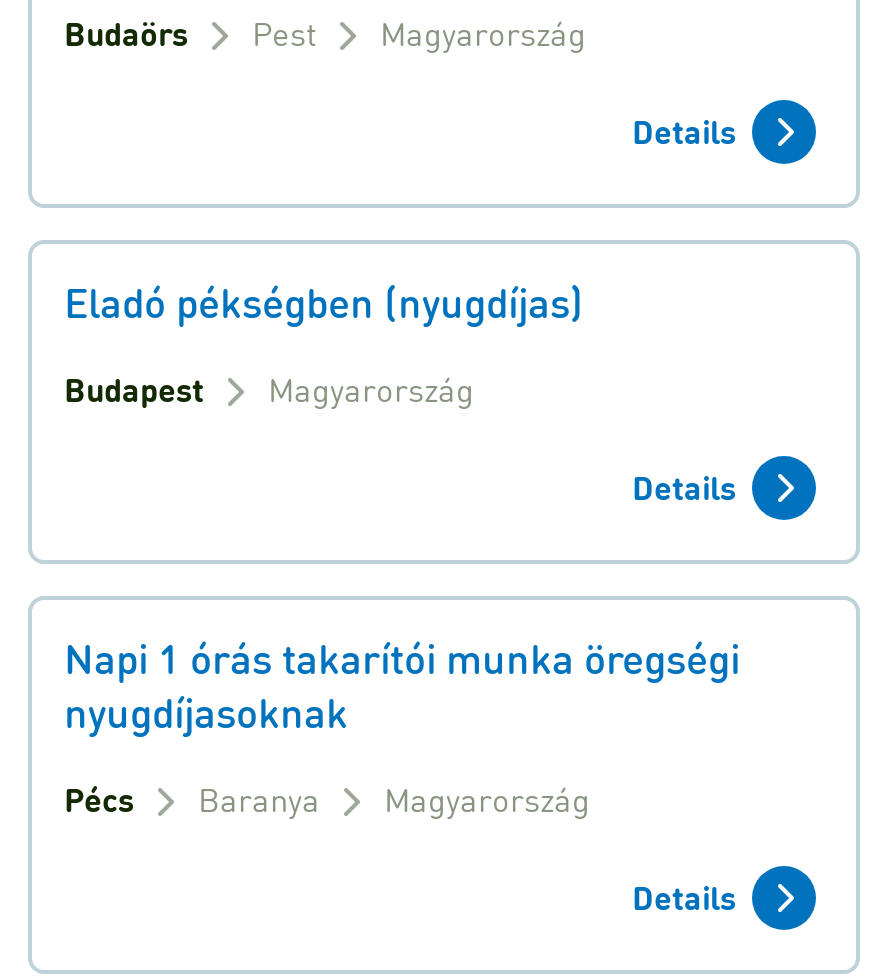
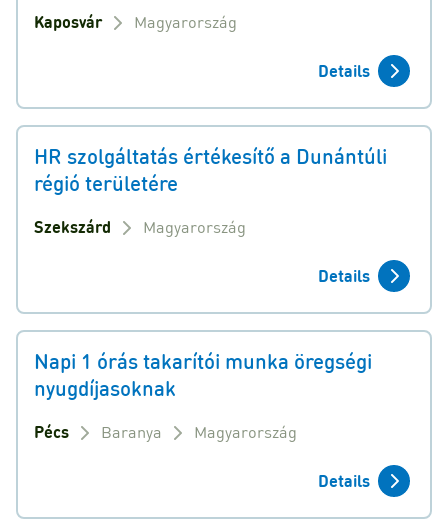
- Budaörs
- Pest
+ Kaposvár

- Eladó pékségben (nyugdíjas)
+ HR szolgáltatás értékesítő a Dunántúli
+ régió területére

- Budapest
+ Szekszárd
